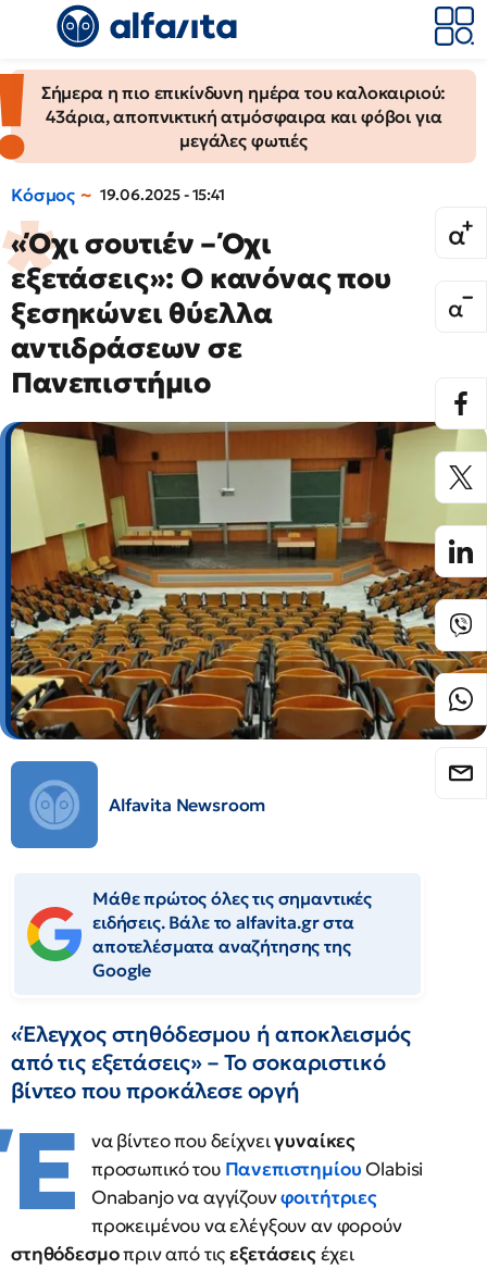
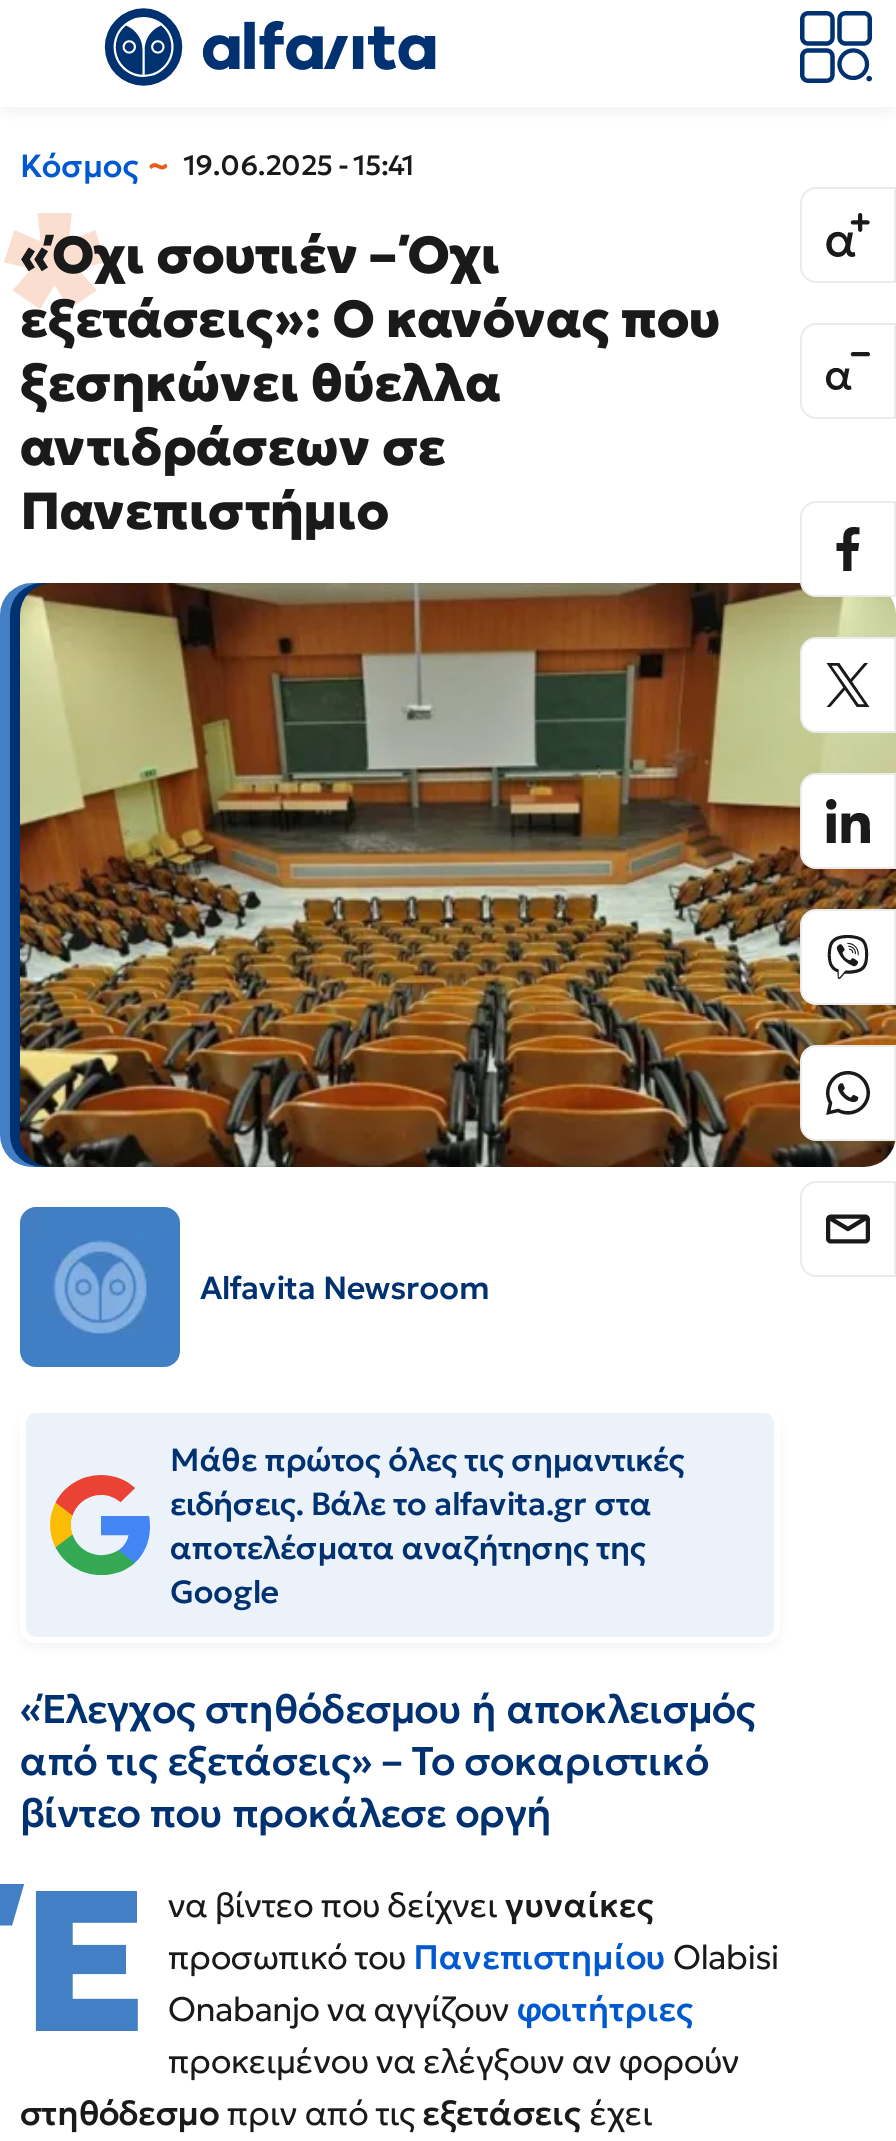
- [image]
- Σήμερα η πιο επικίνδυνη ημέρα του καλοκαιριού:
- 43άρια, αποπνικτική ατμόσφαιρα και φόβοι για
- μεγάλες φωτιές
